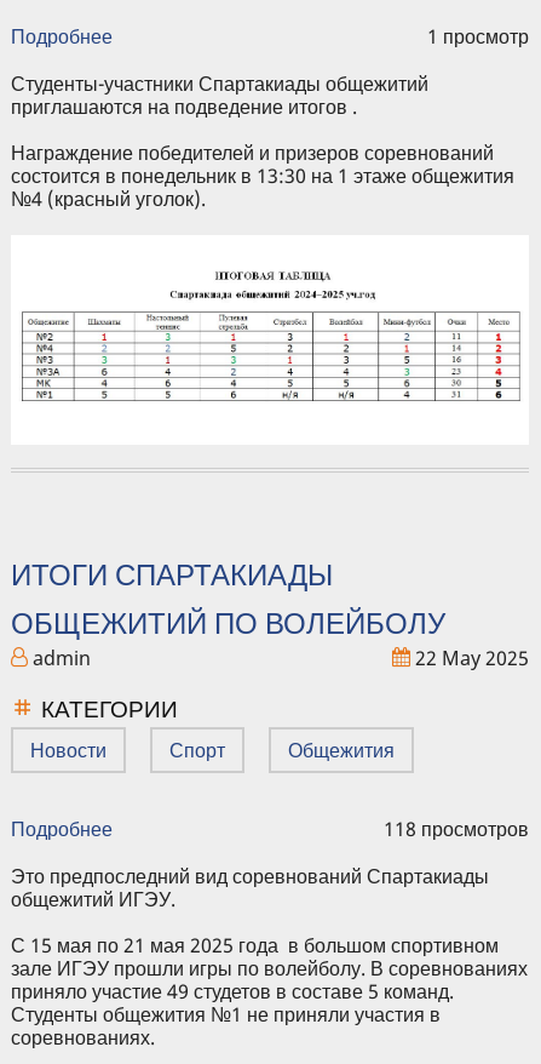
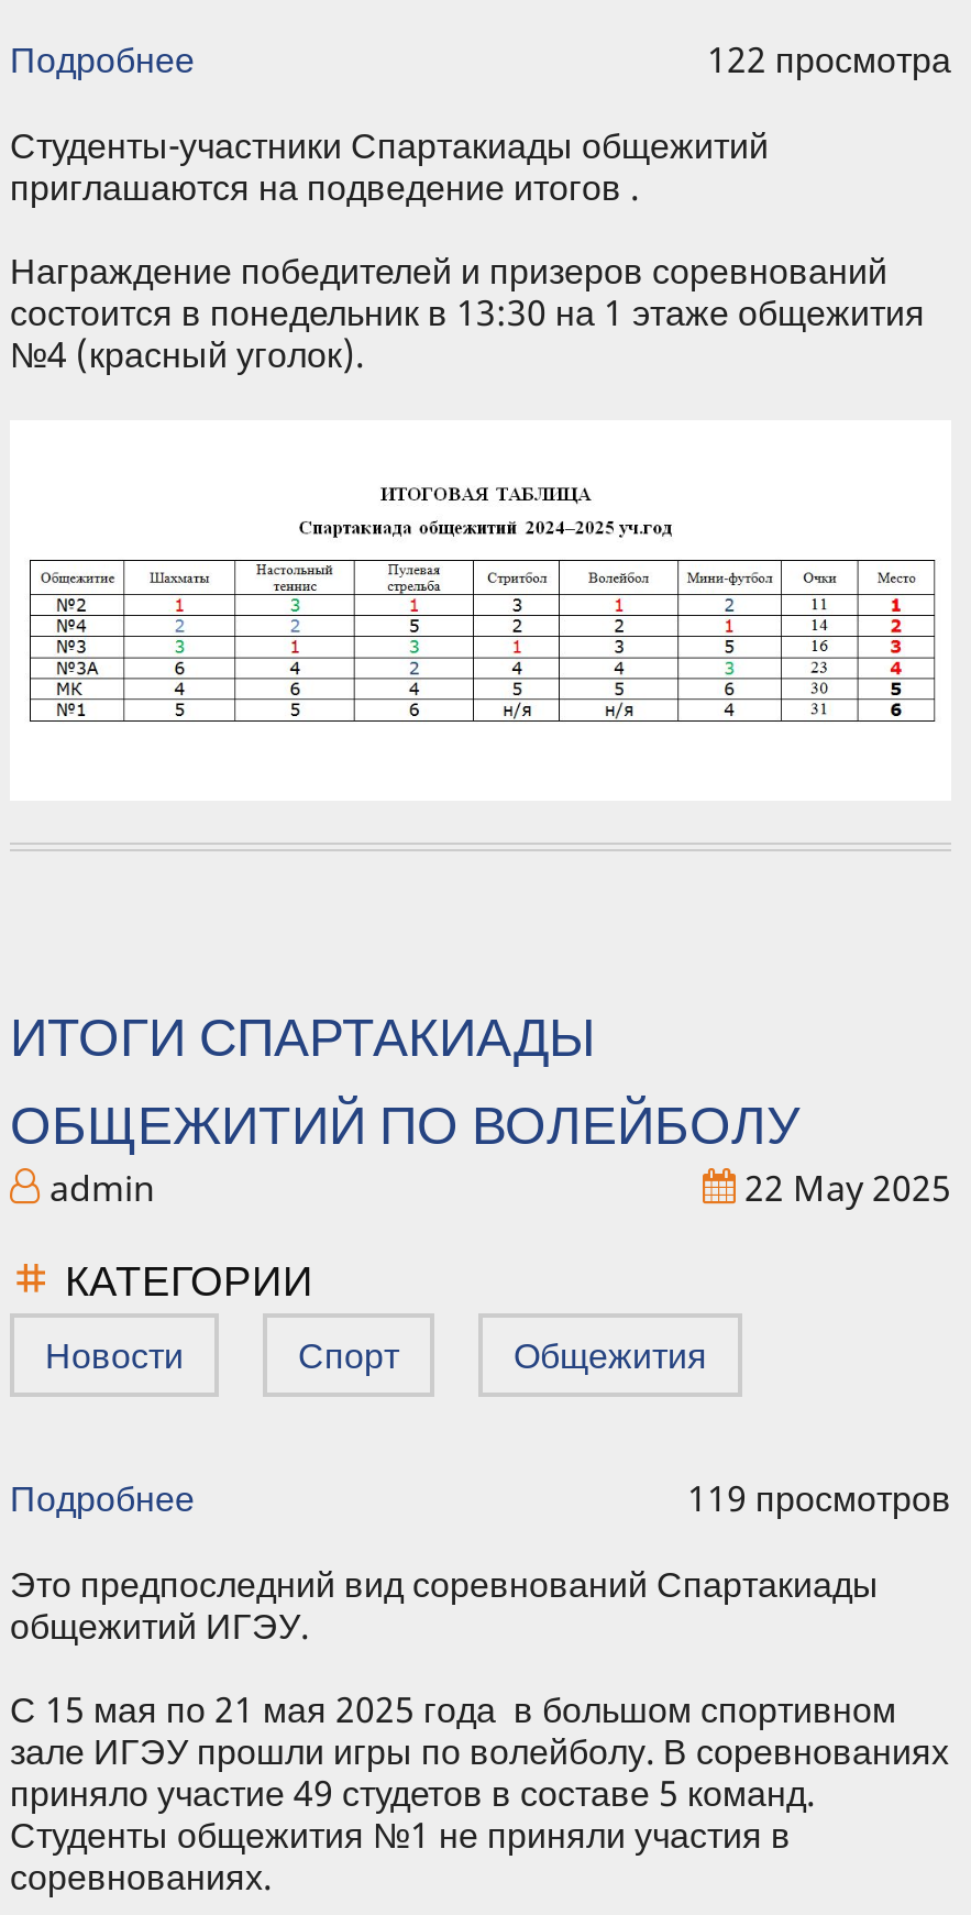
- 1 просмотр
+ 122 просмотра

- 118 просмотров
+ 119 просмотров
